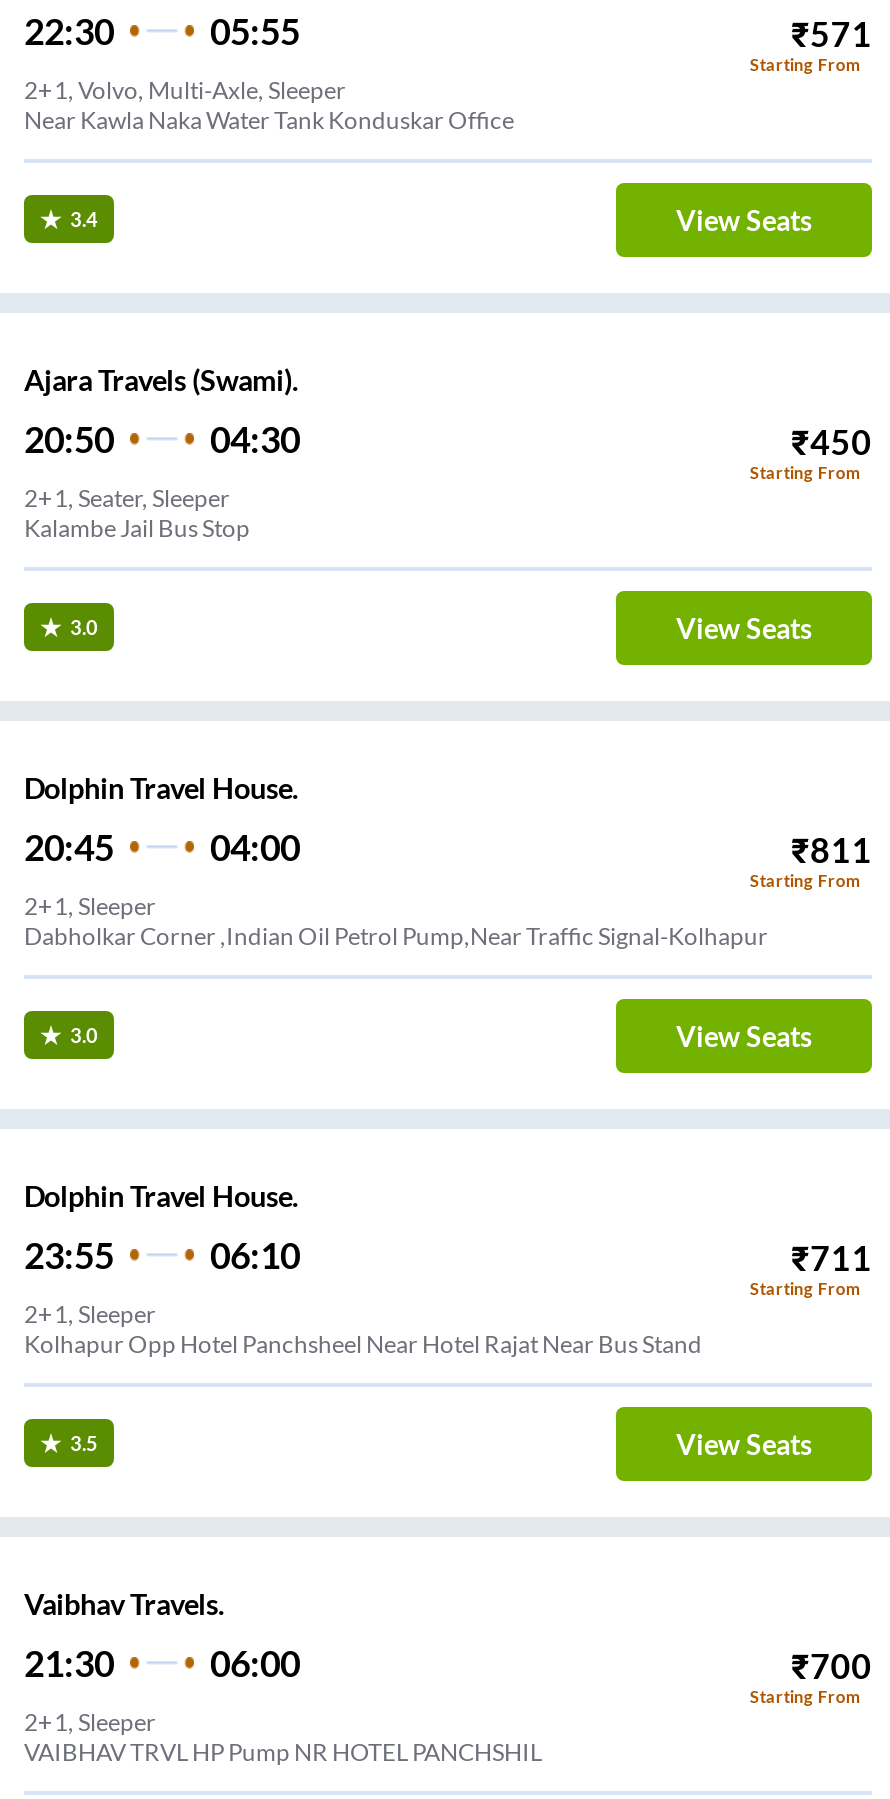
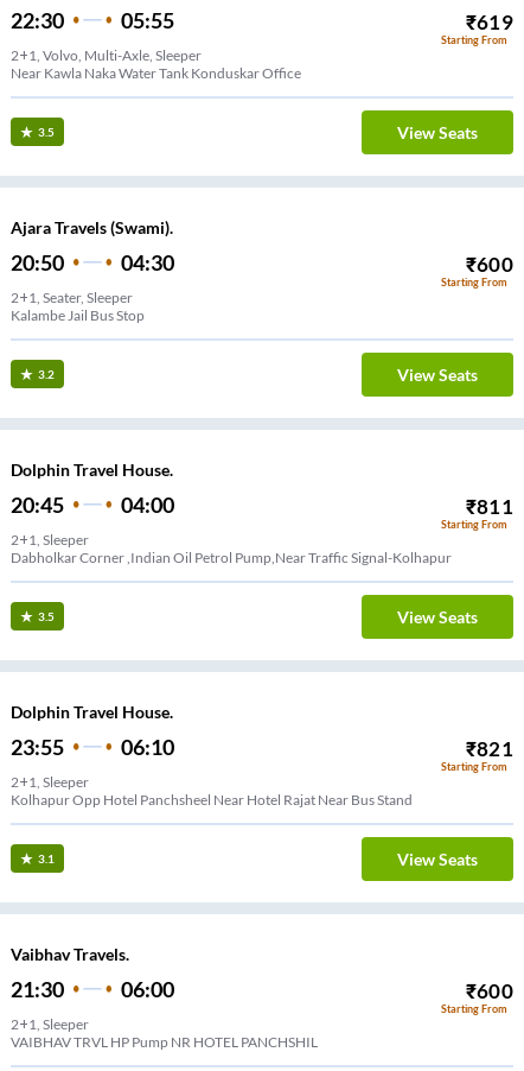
- ₹571
+ ₹619

- 3.4
+ 3.5

- ₹450
+ ₹600

- 3.0
+ 3.2

- 3.0
+ 3.5

- ₹711
+ ₹821

- 3.5
+ 3.1

- ₹700
+ ₹600
